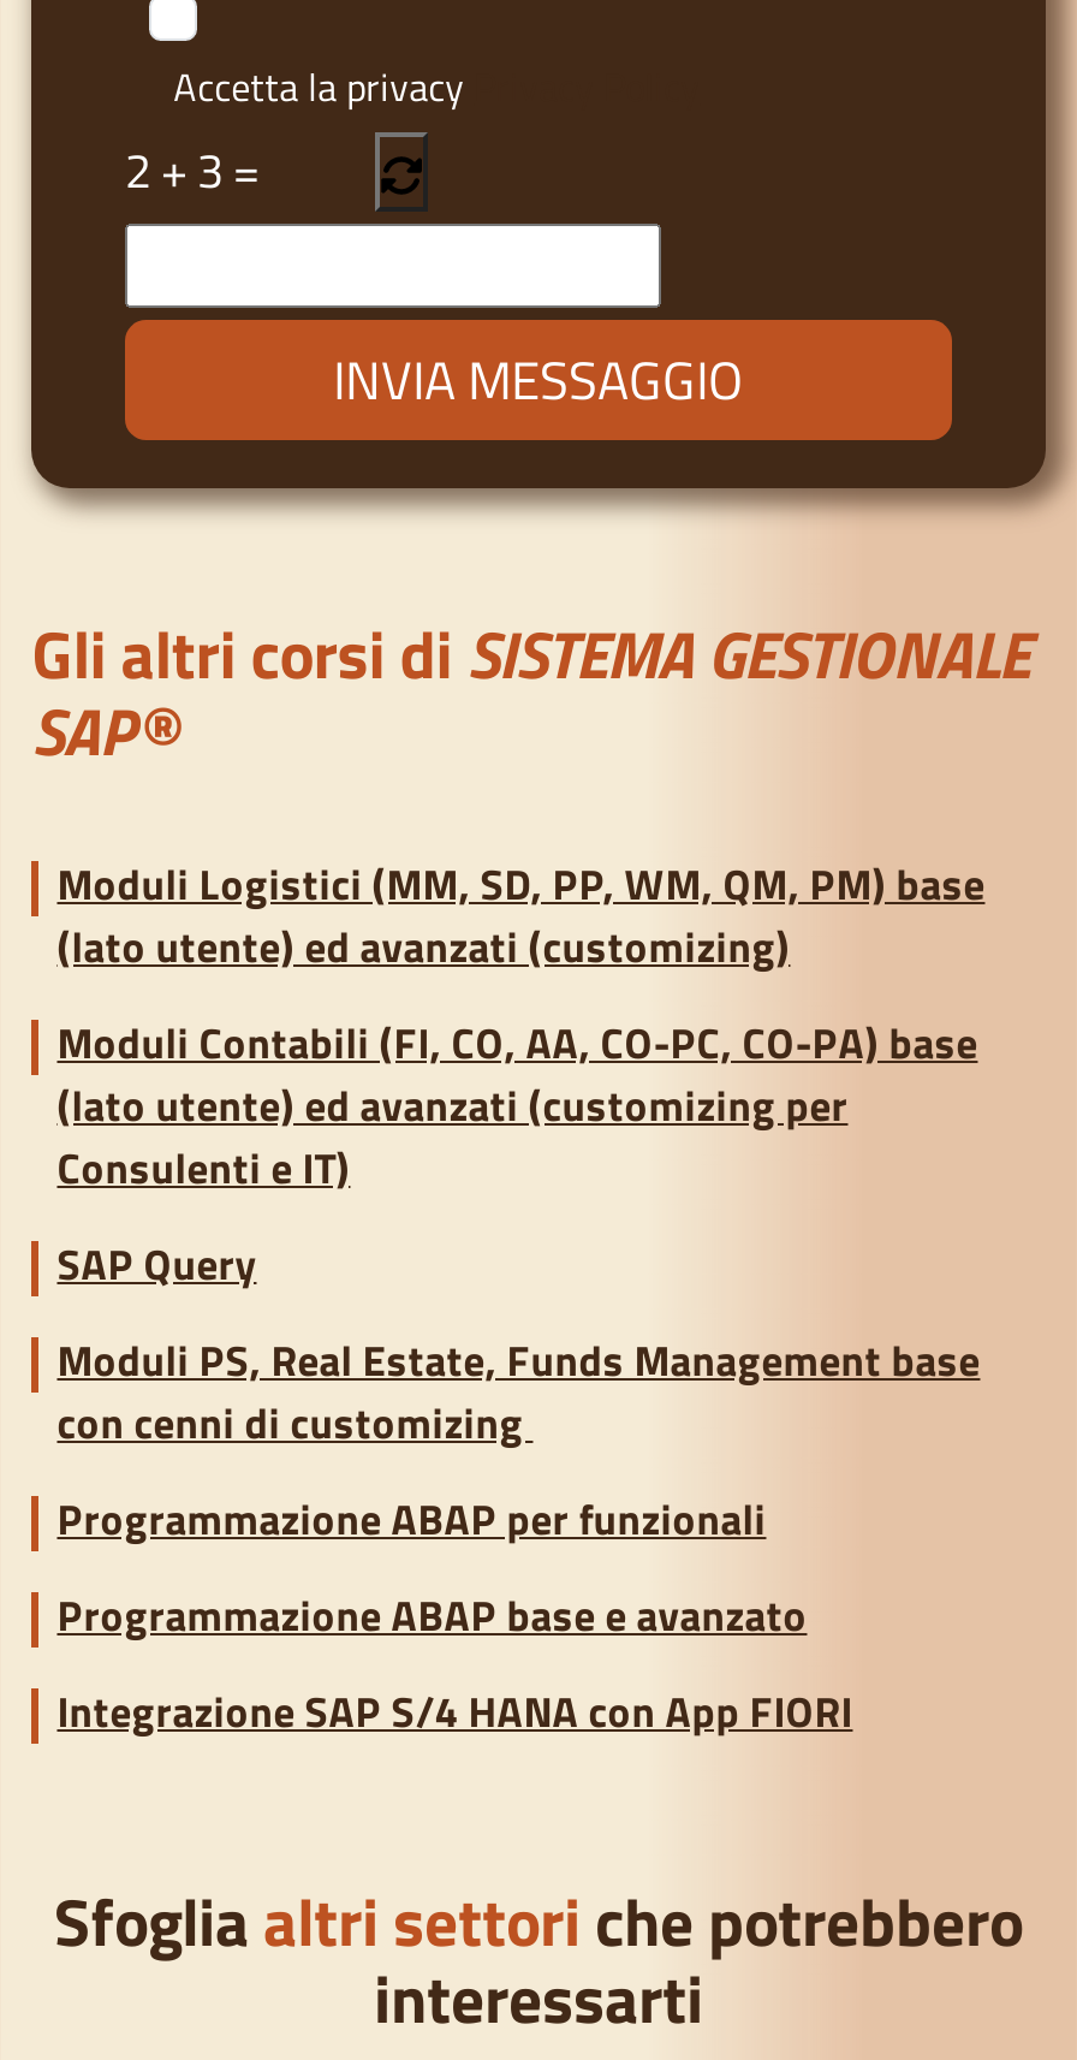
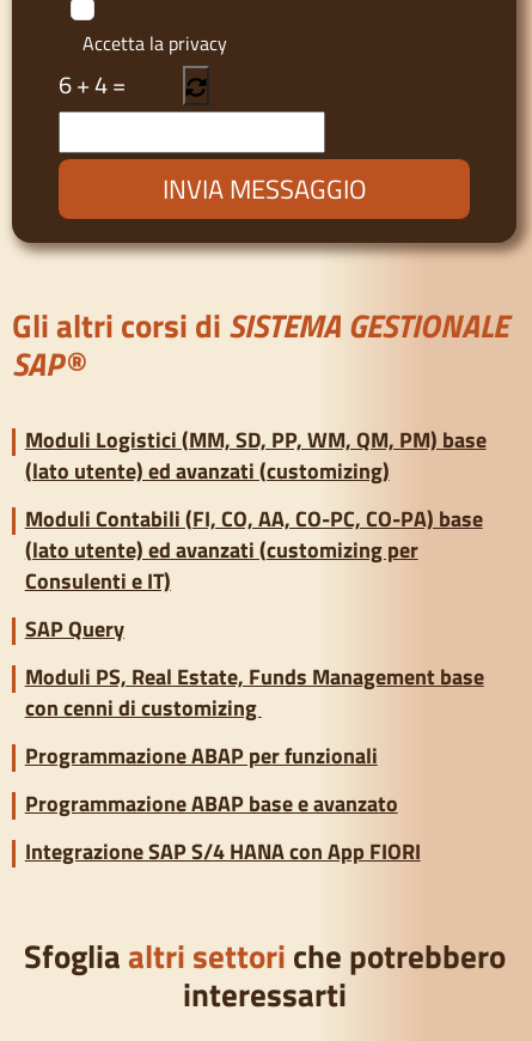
- 2 + 3 =
+ 6 + 4 =
